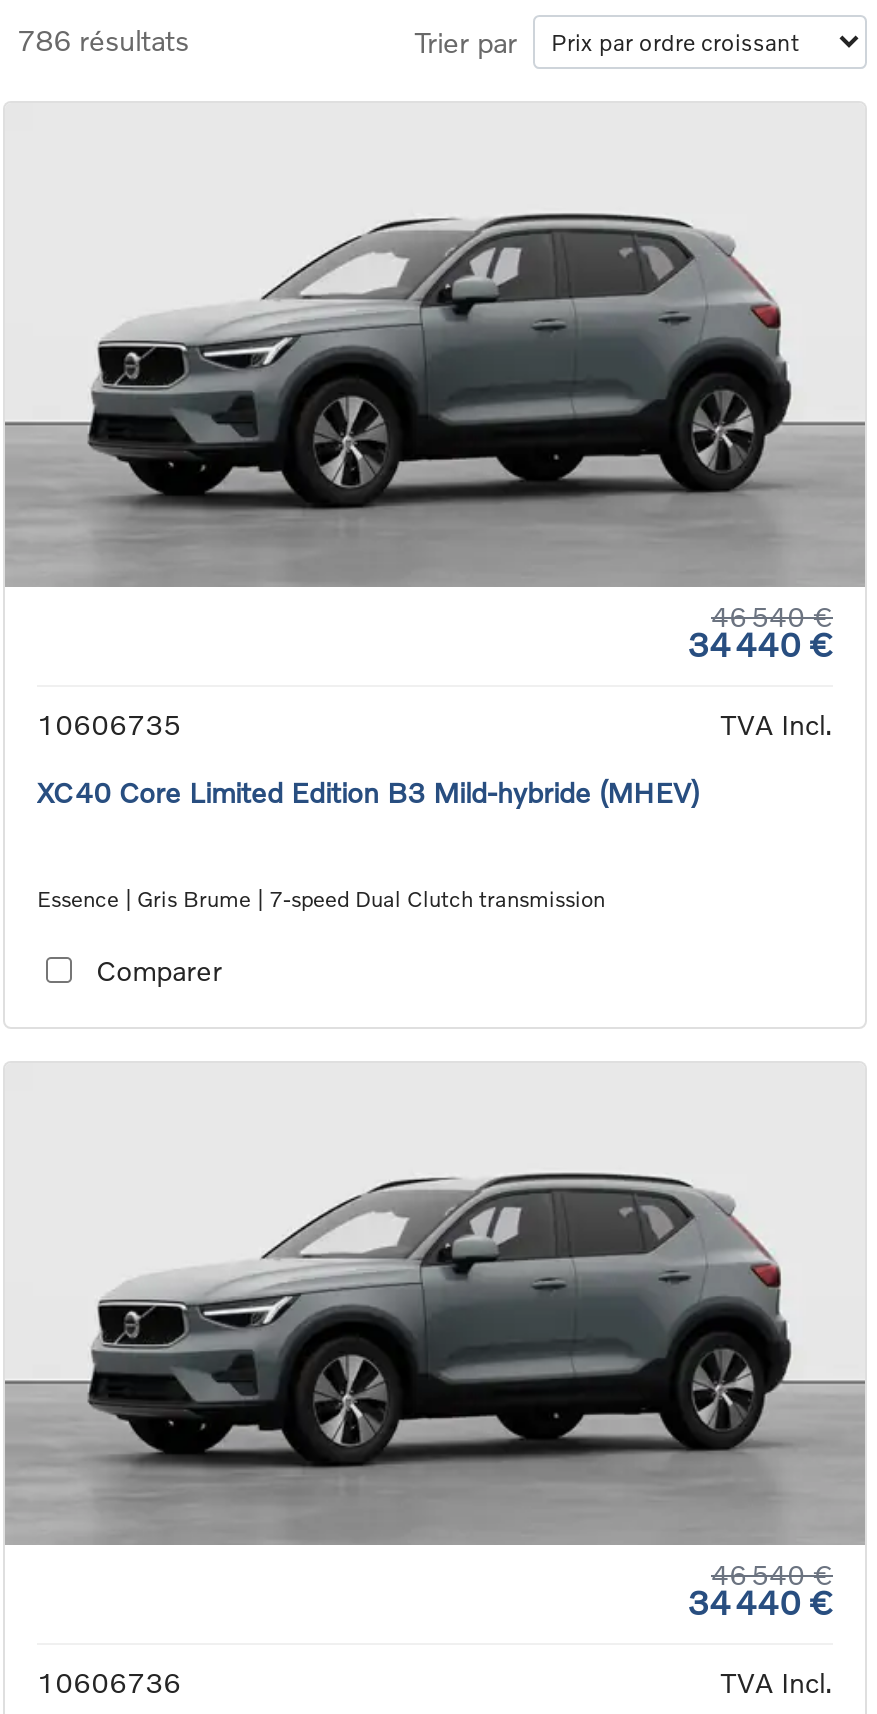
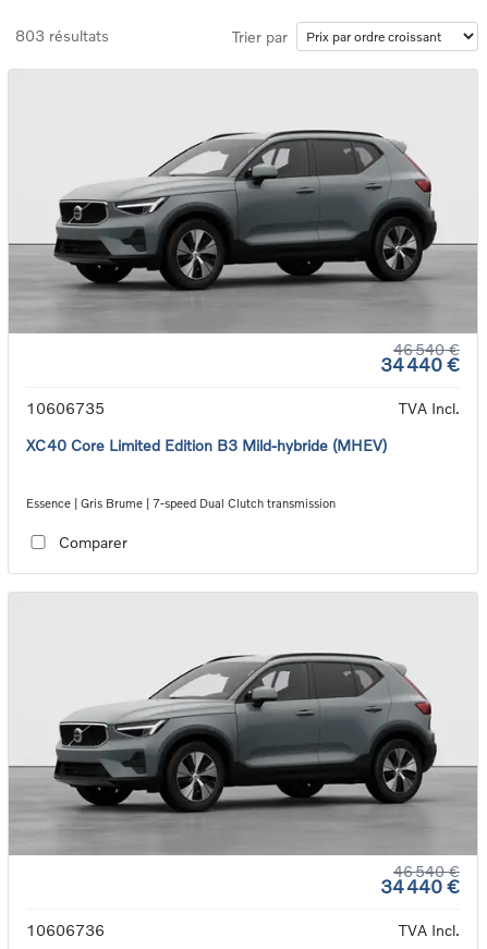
- 786 résultats
+ 803 résultats
